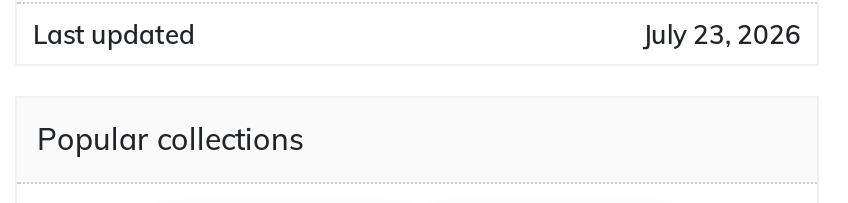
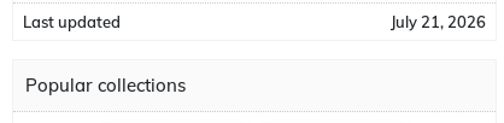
- July 23, 2026
+ July 21, 2026
